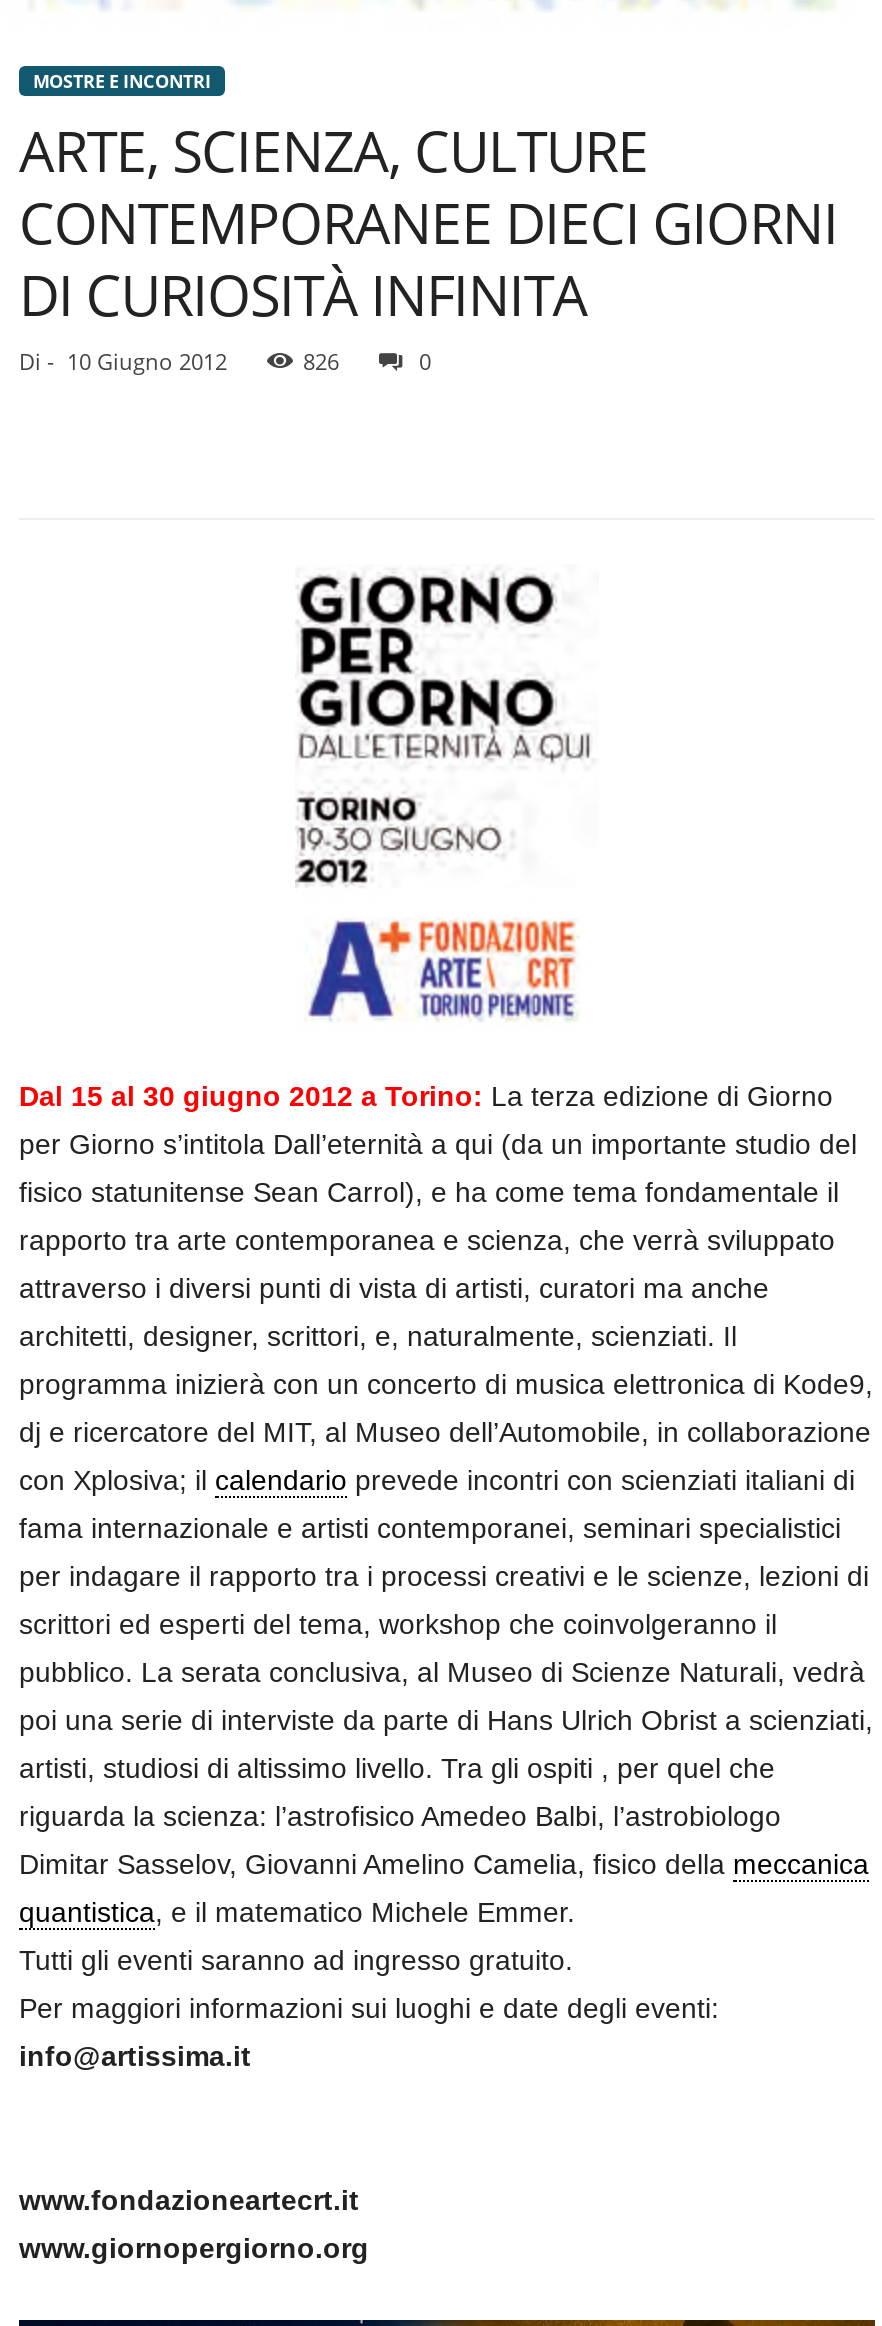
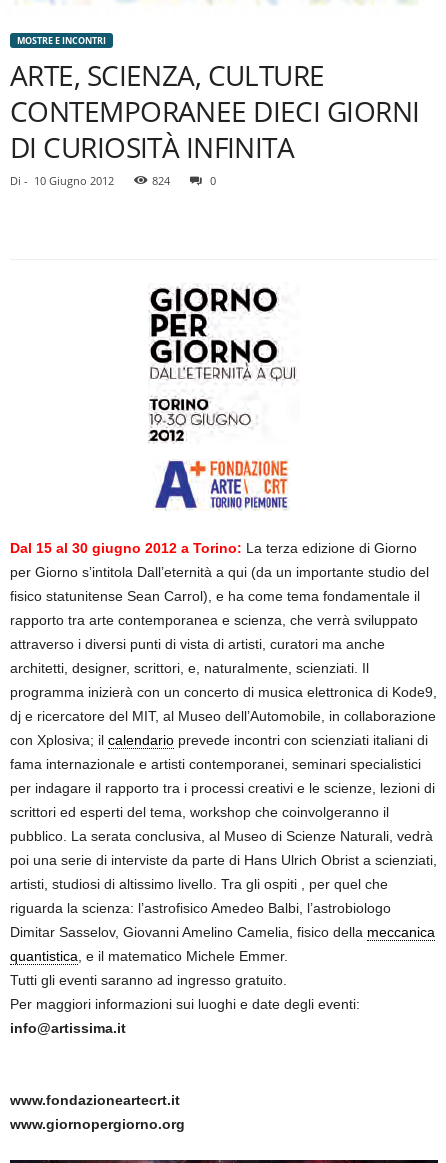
- 826
+ 824
